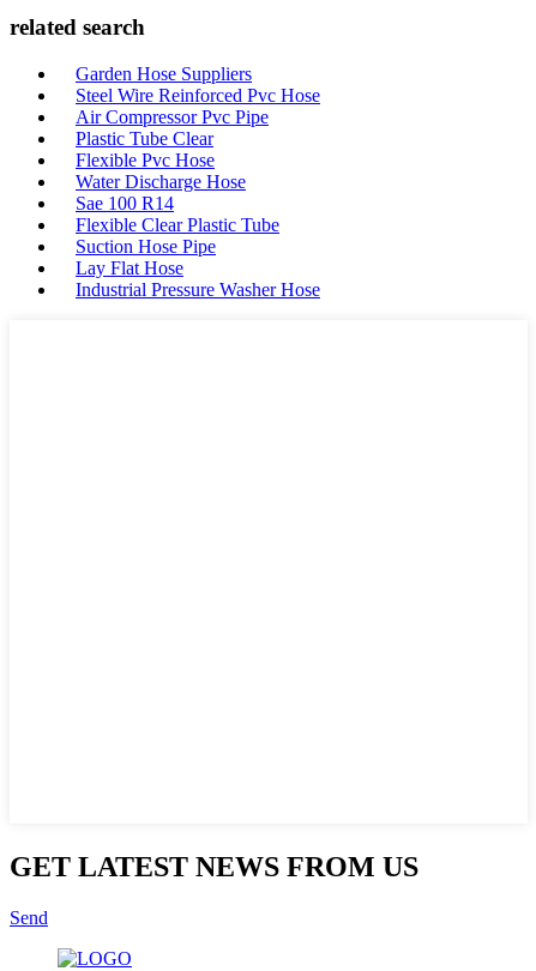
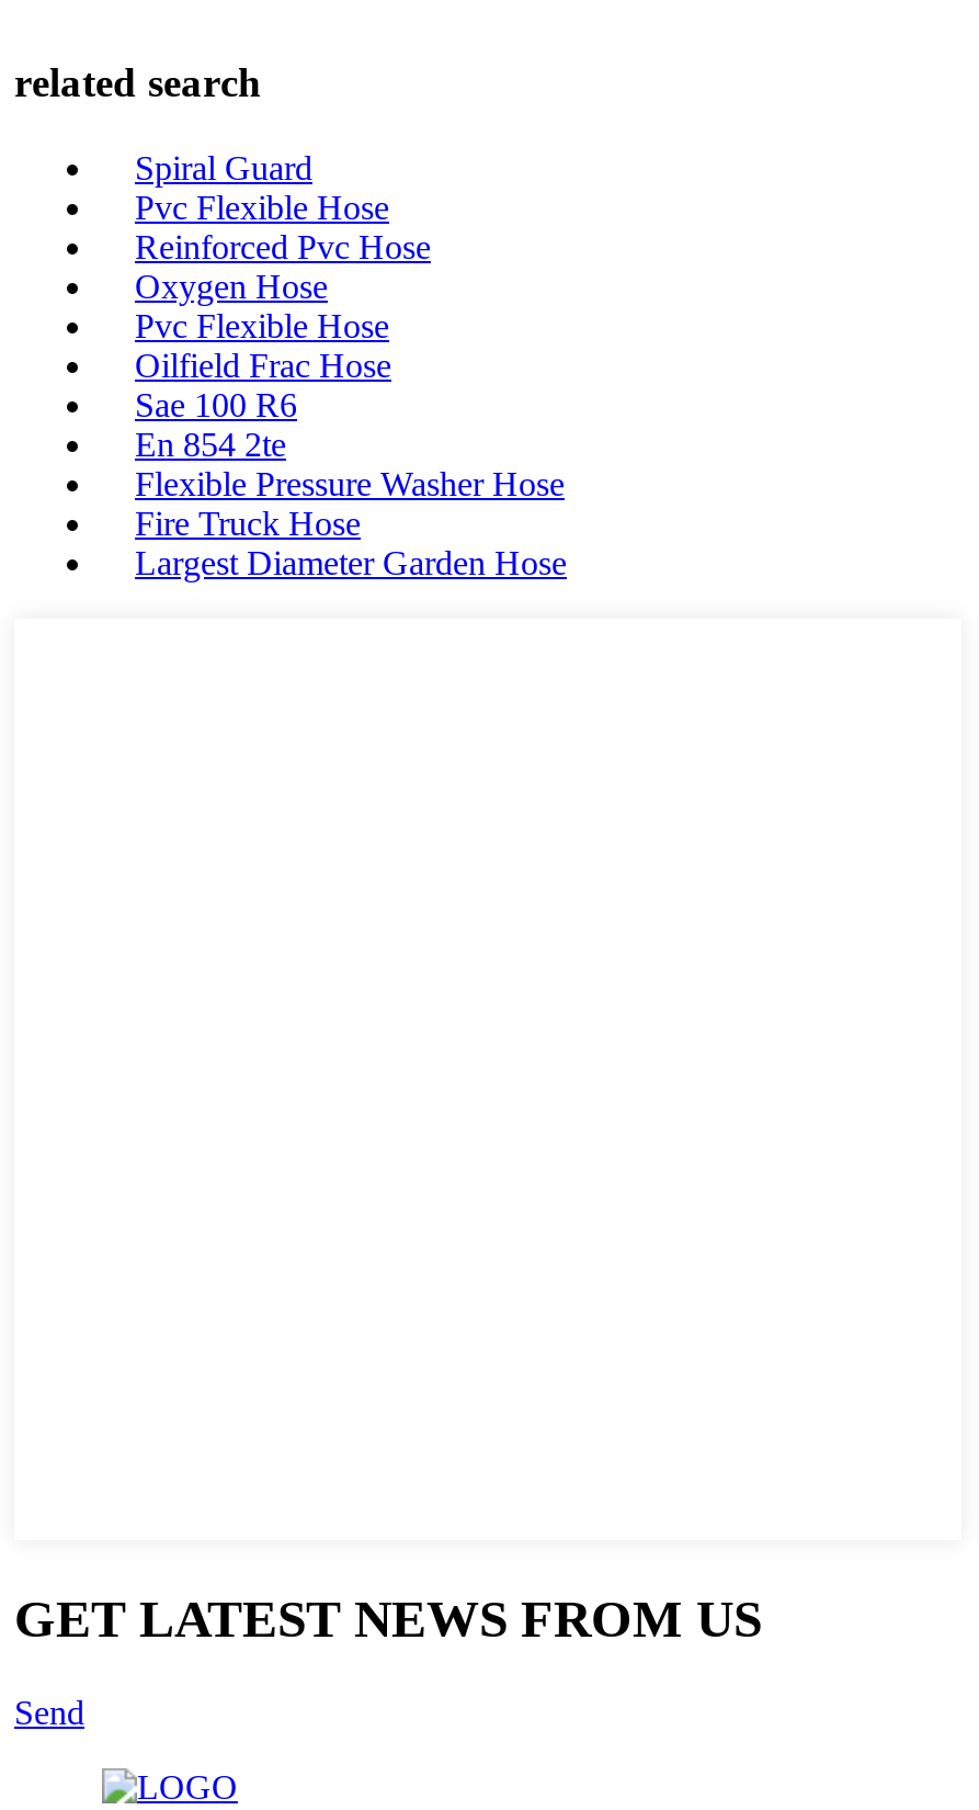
- Garden Hose Suppliers
- Steel Wire Reinforced Pvc Hose
- Air Compressor Pvc Pipe
- Plastic Tube Clear
- Flexible Pvc Hose
- Water Discharge Hose
- Sae 100 R14
- Flexible Clear Plastic Tube
- Suction Hose Pipe
- Lay Flat Hose
- Industrial Pressure Washer Hose
+ Spiral Guard
+ Pvc Flexible Hose
+ Reinforced Pvc Hose
+ Oxygen Hose
+ Pvc Flexible Hose
+ Oilfield Frac Hose
+ Sae 100 R6
+ En 854 2te
+ Flexible Pressure Washer Hose
+ Fire Truck Hose
+ Largest Diameter Garden Hose
